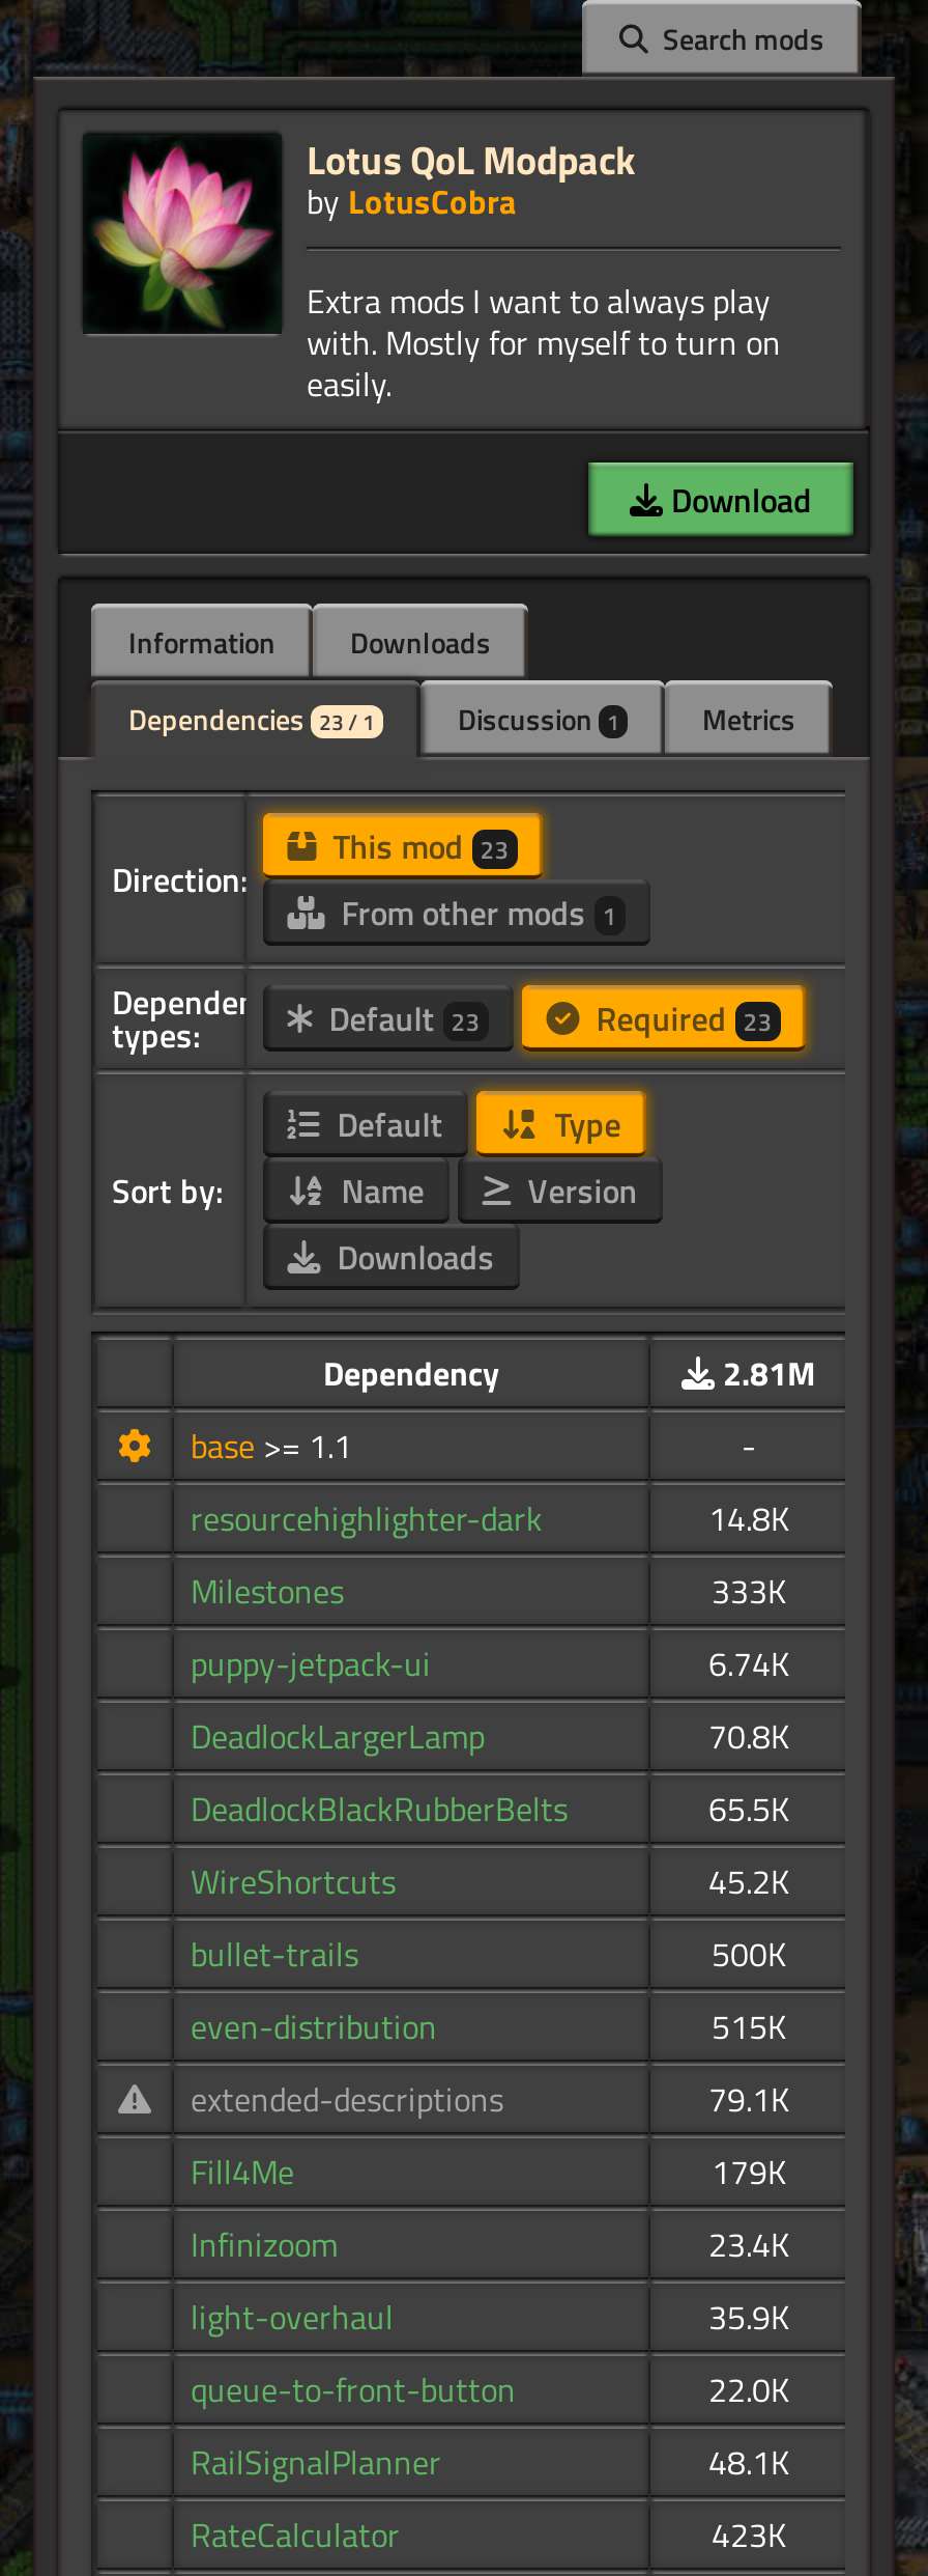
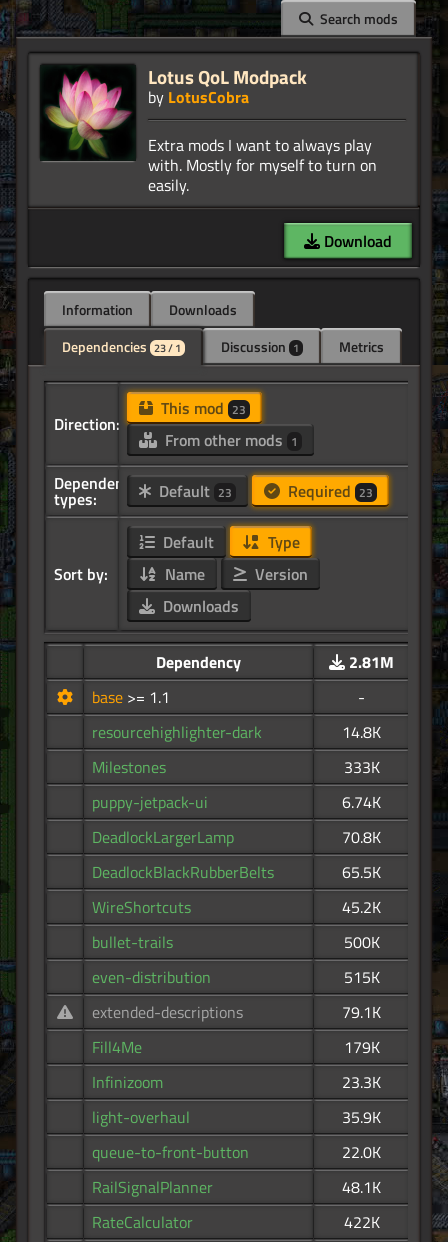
- 23.4K
+ 23.3K

- 423K
+ 422K
